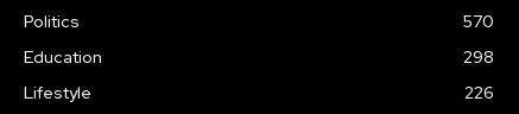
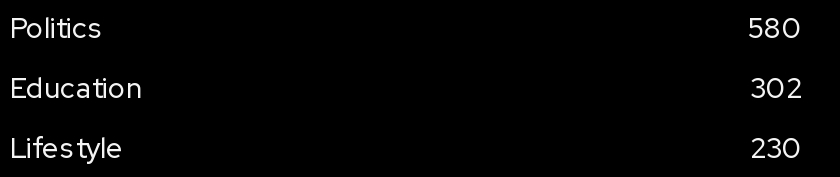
- 570
+ 580

- 298
+ 302

- 226
+ 230
